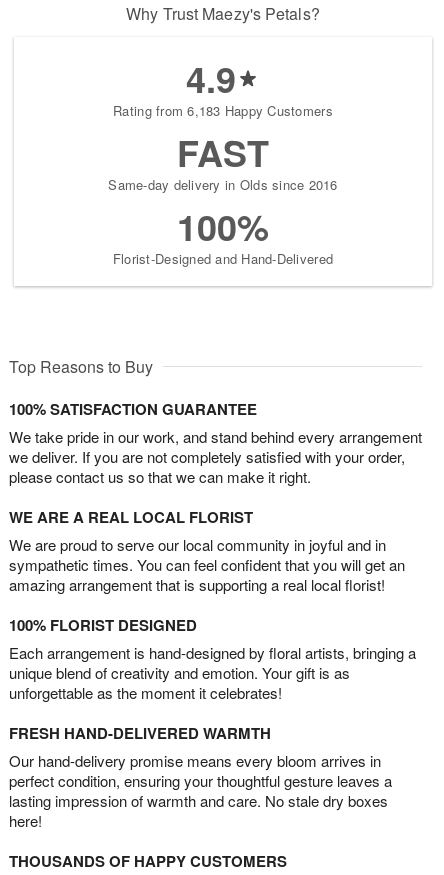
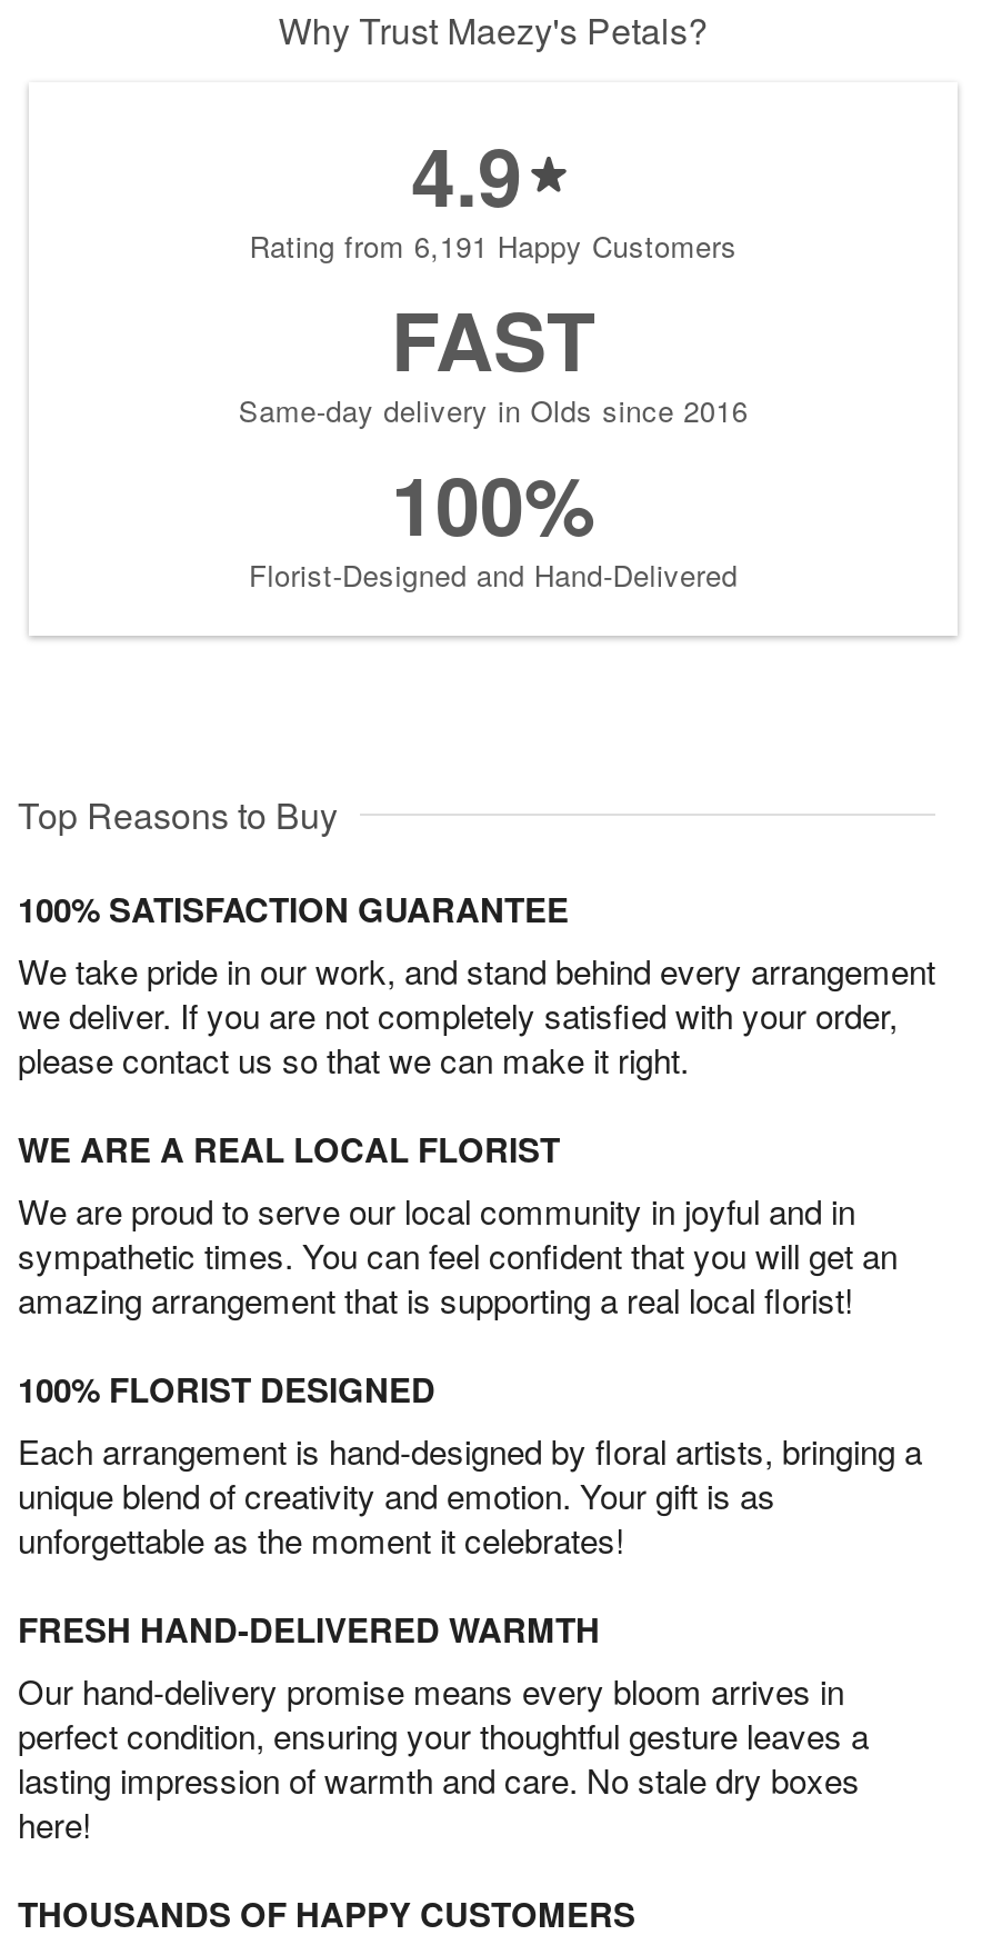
- Rating from 6,183 Happy Customers
+ Rating from 6,191 Happy Customers
